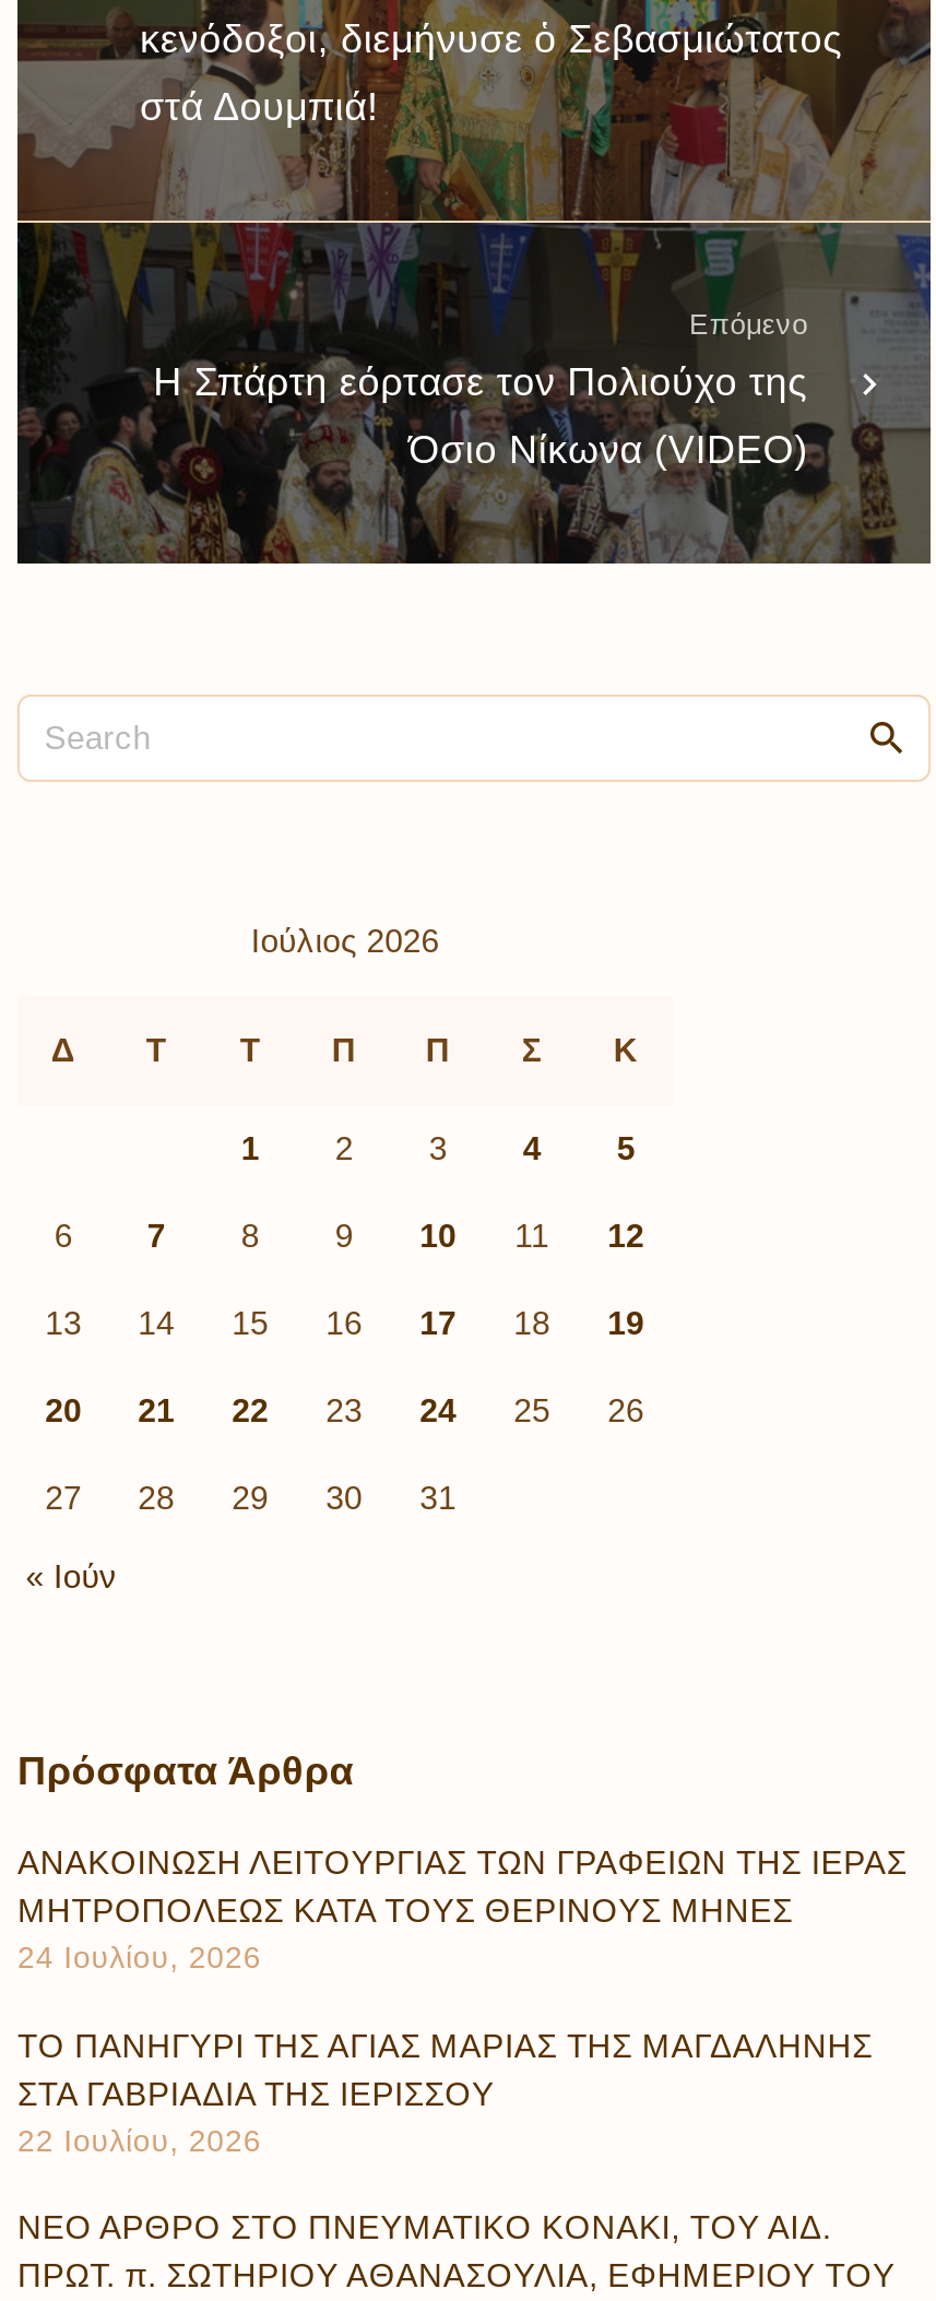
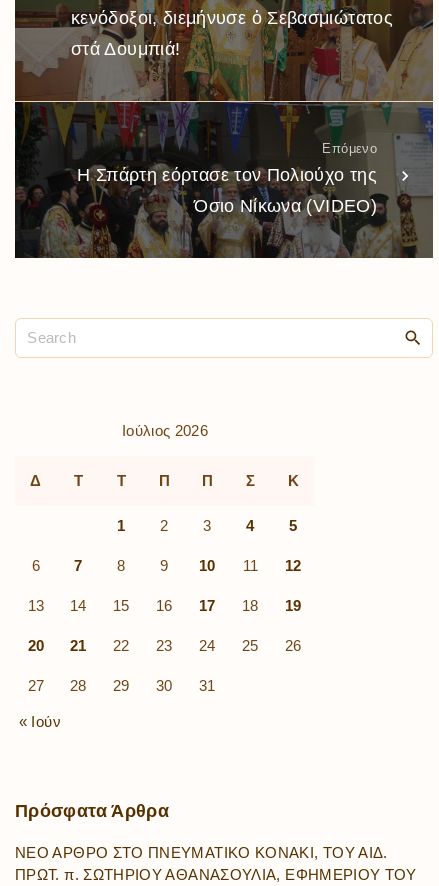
- ΑΝΑΚΟΙΝΩΣΗ ΛΕΙΤΟΥΡΓΙΑΣ ΤΩΝ ΓΡΑΦΕΙΩΝ ΤΗΣ ΙΕΡΑΣ
- ΜΗΤΡΟΠΟΛΕΩΣ ΚΑΤΑ ΤΟΥΣ ΘΕΡΙΝΟΥΣ ΜΗΝΕΣ
- 24 Ιουλίου, 2026
- ΤΟ ΠΑΝΗΓΥΡΙ ΤΗΣ ΑΓΙΑΣ ΜΑΡΙΑΣ ΤΗΣ ΜΑΓΔΑΛΗΝΗΣ
- ΣΤΑ ΓΑΒΡΙΑΔΙΑ ΤΗΣ ΙΕΡΙΣΣΟΥ
- 22 Ιουλίου, 2026
